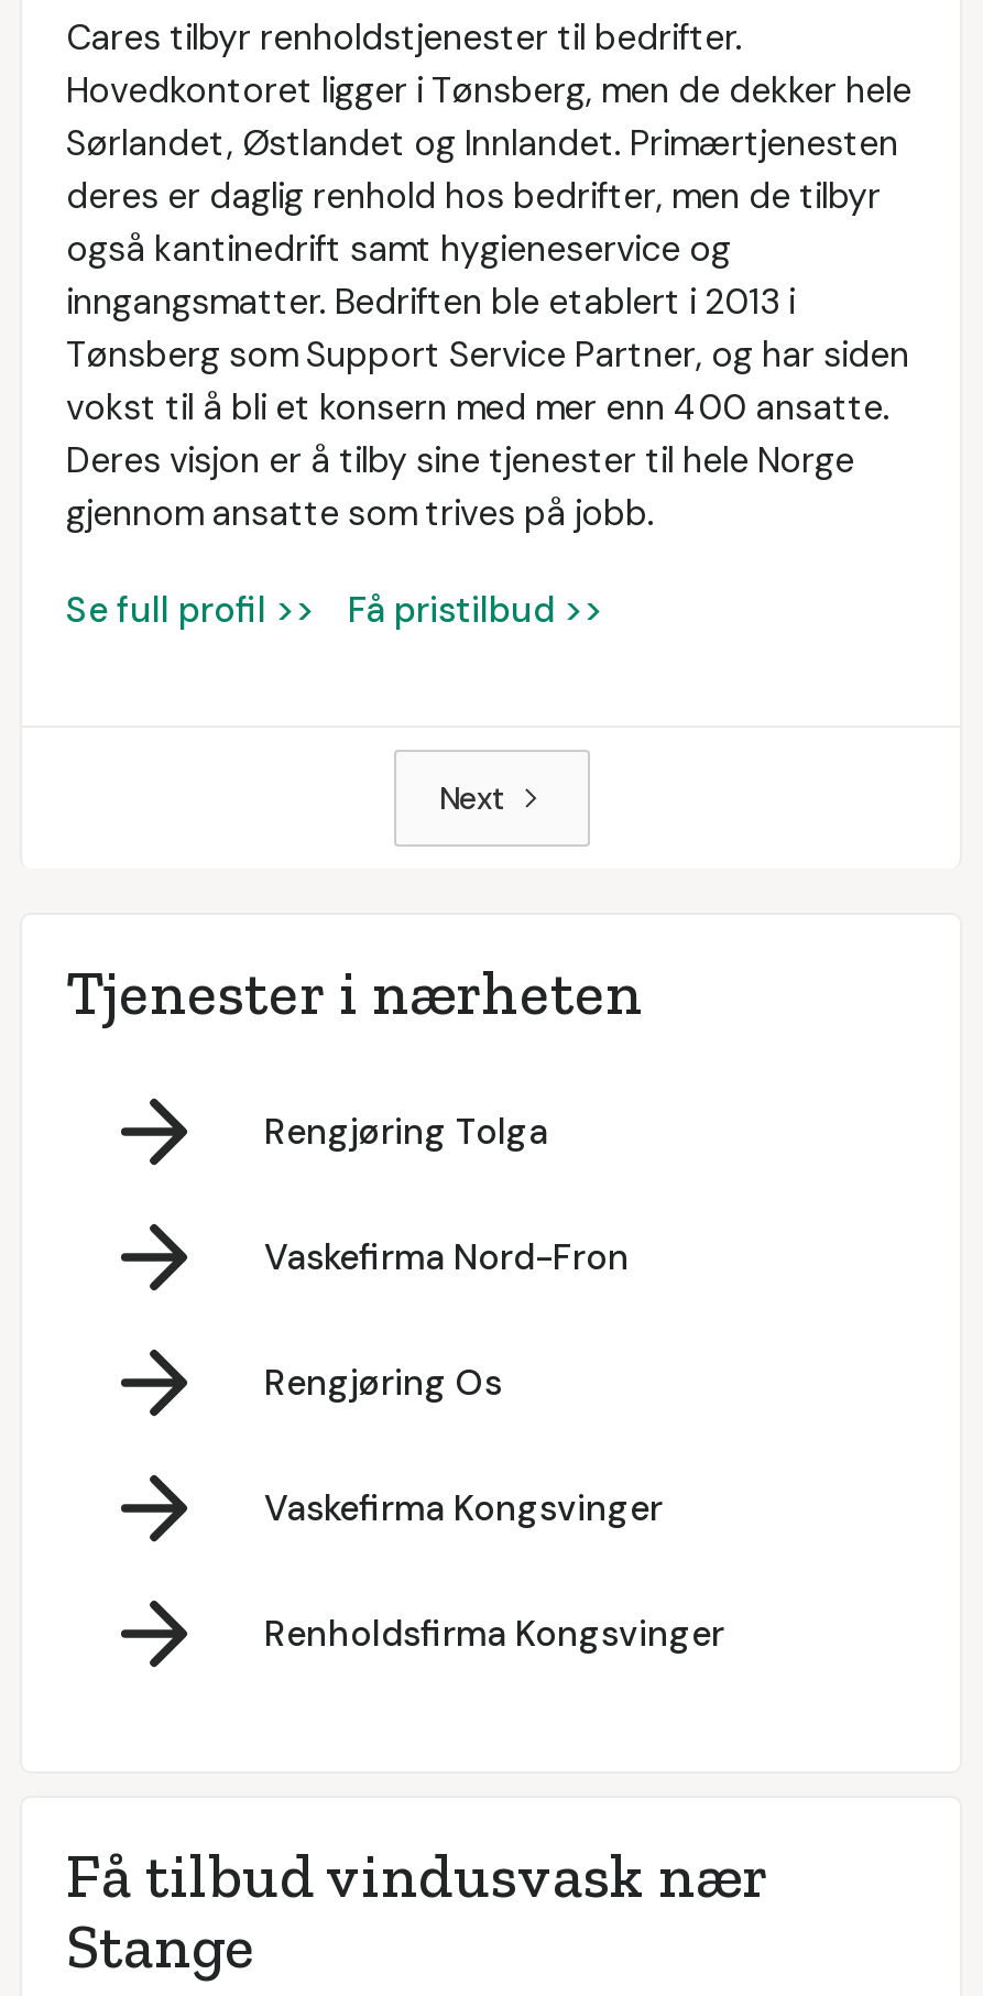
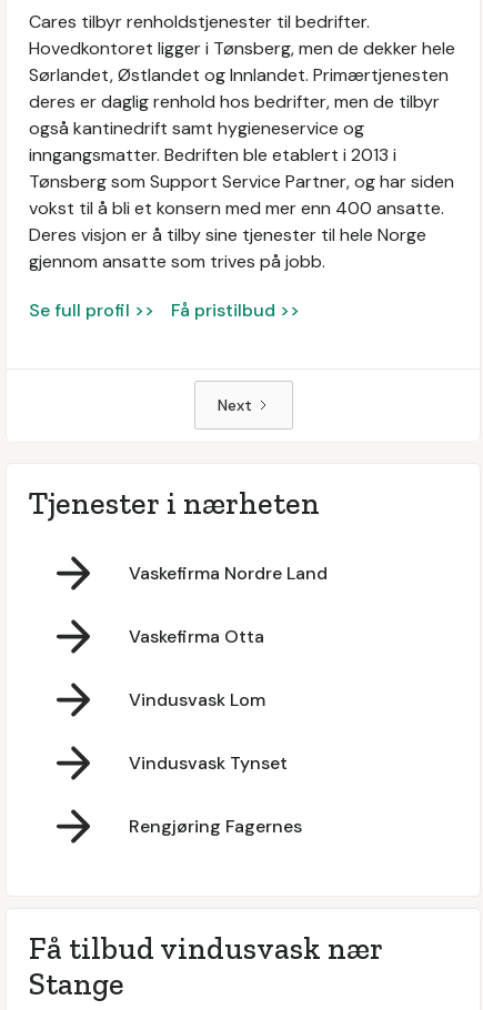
- Rengjøring Tolga
+ Vaskefirma Nordre Land

- Vaskefirma Nord-Fron
+ Vaskefirma Otta

- Rengjøring Os
+ Vindusvask Lom

- Vaskefirma Kongsvinger
+ Vindusvask Tynset

- Renholdsfirma Kongsvinger
+ Rengjøring Fagernes
